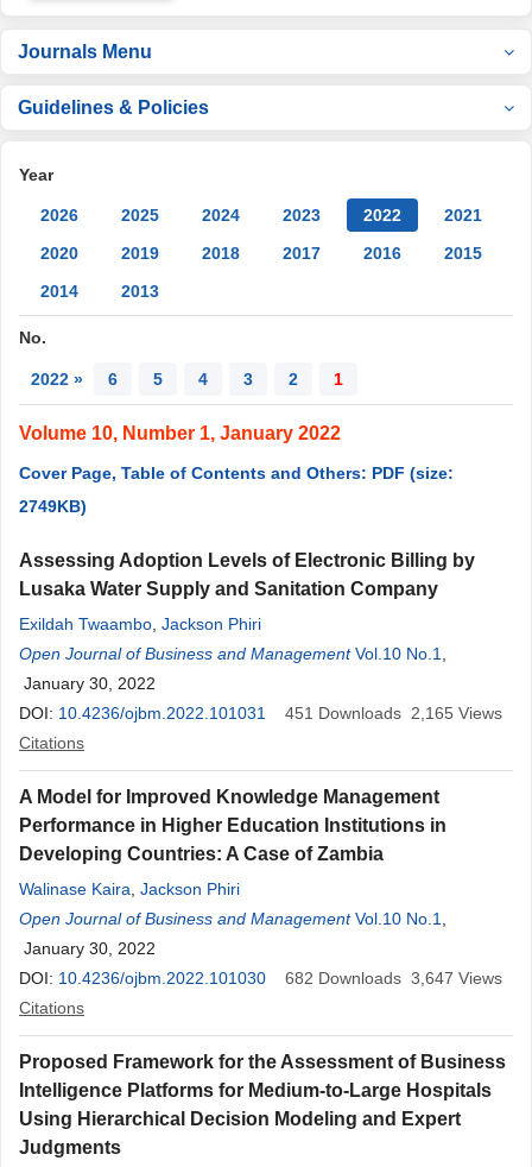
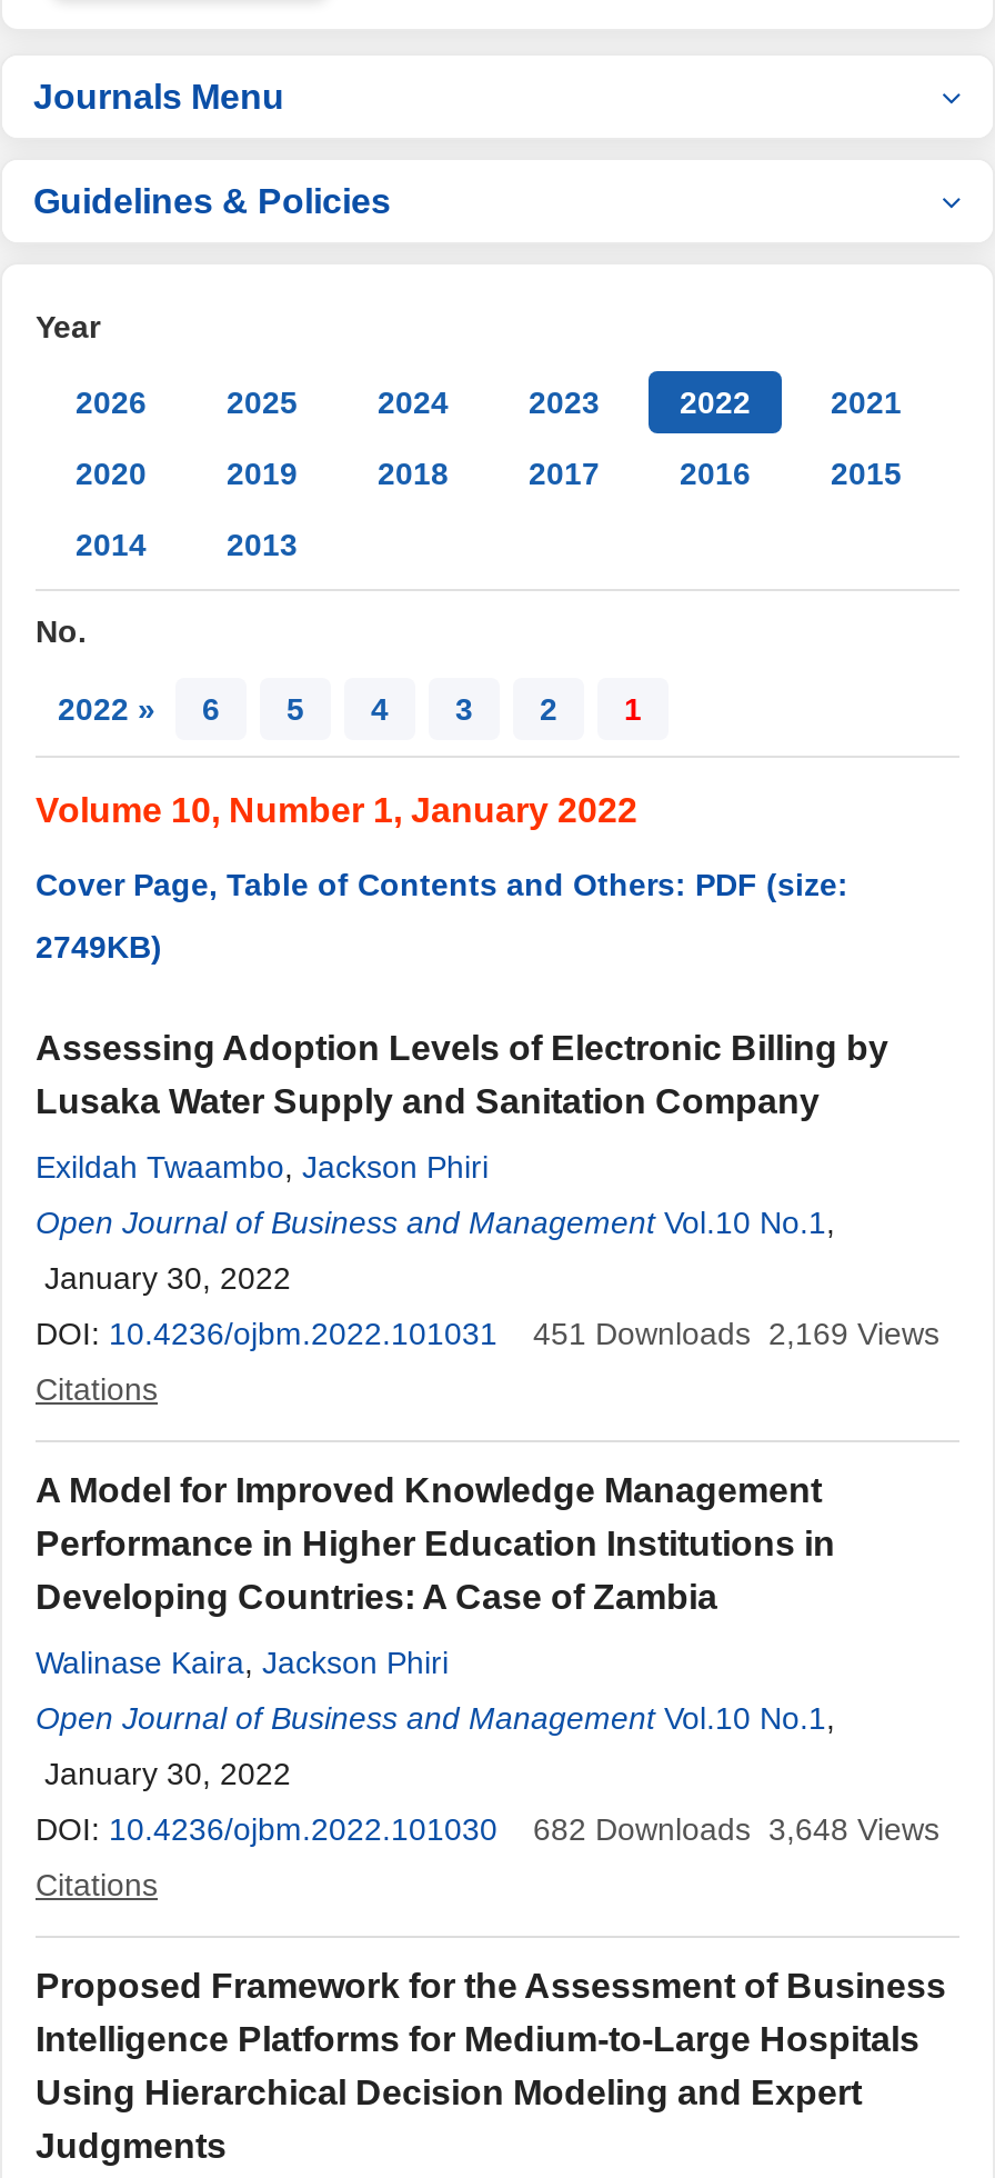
- 451 Downloads 2,165 Views
+ 451 Downloads 2,169 Views

- 682 Downloads 3,647 Views
+ 682 Downloads 3,648 Views
